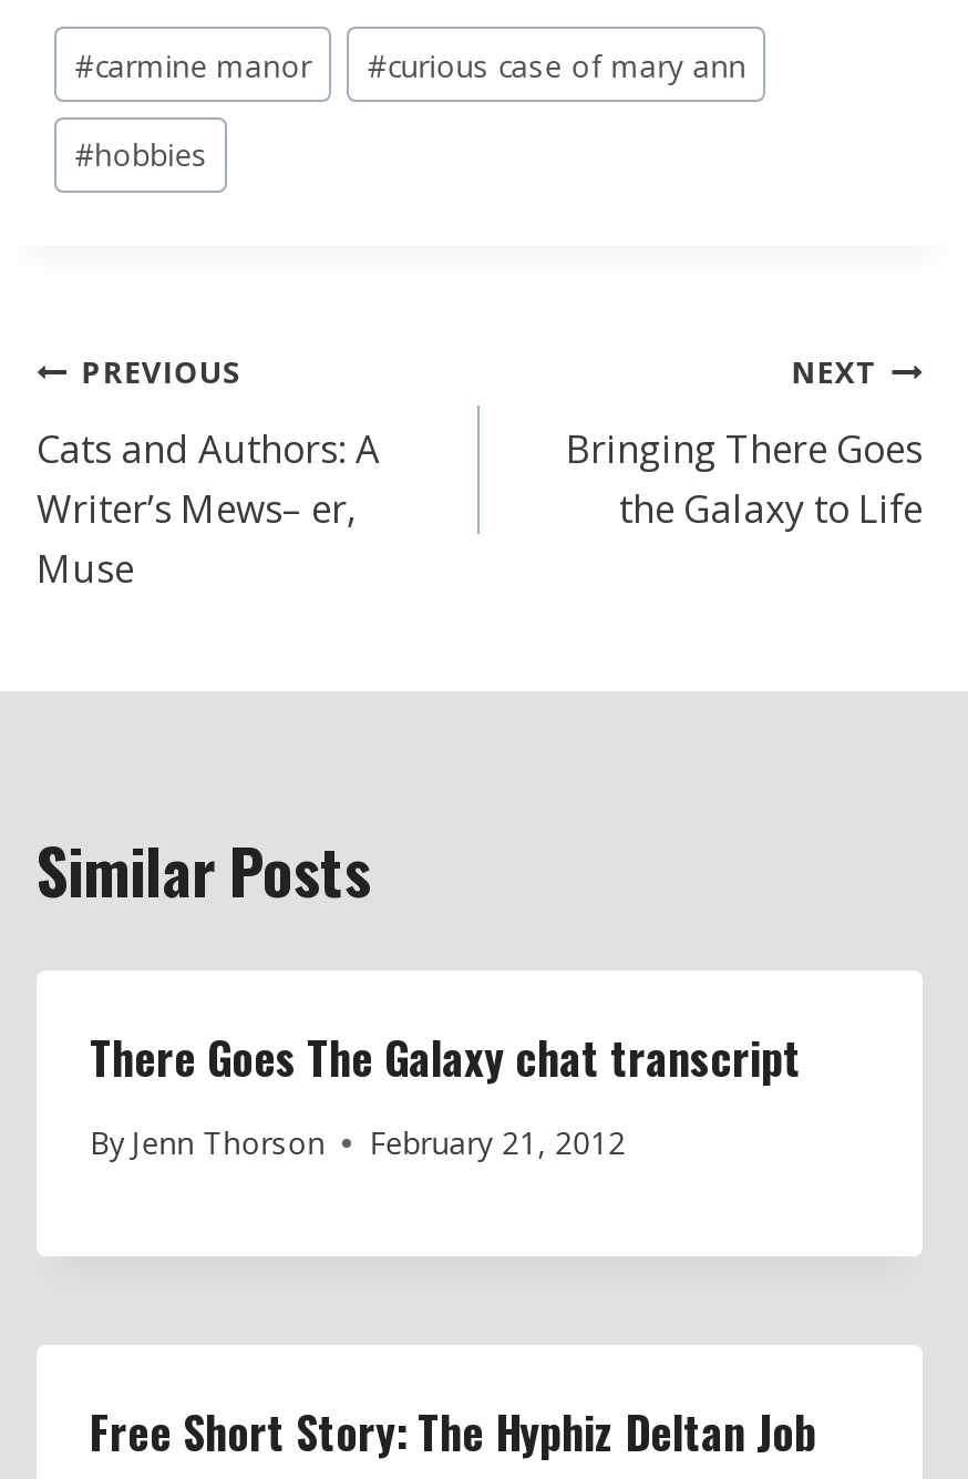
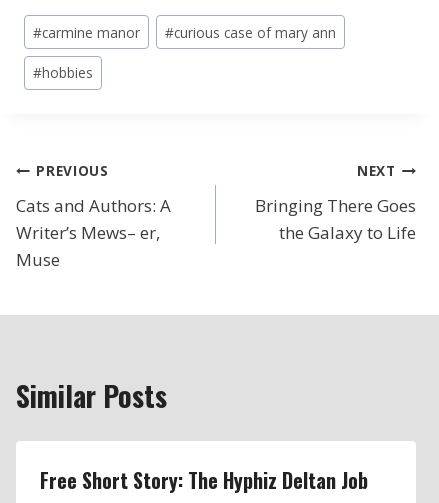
- There Goes The Galaxy chat transcript
- By Jenn Thorson
- February 21, 2012
